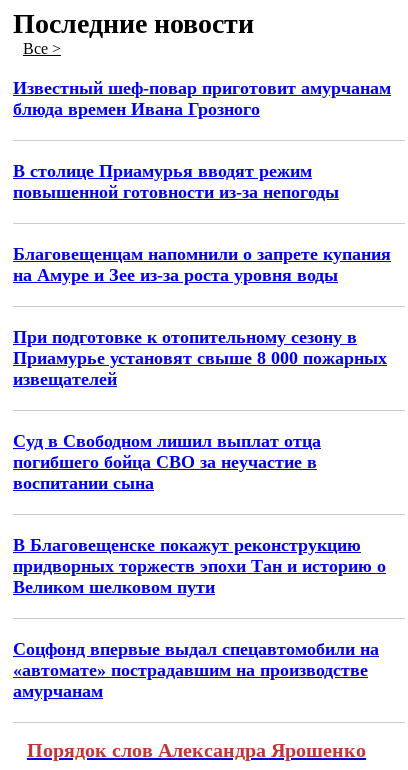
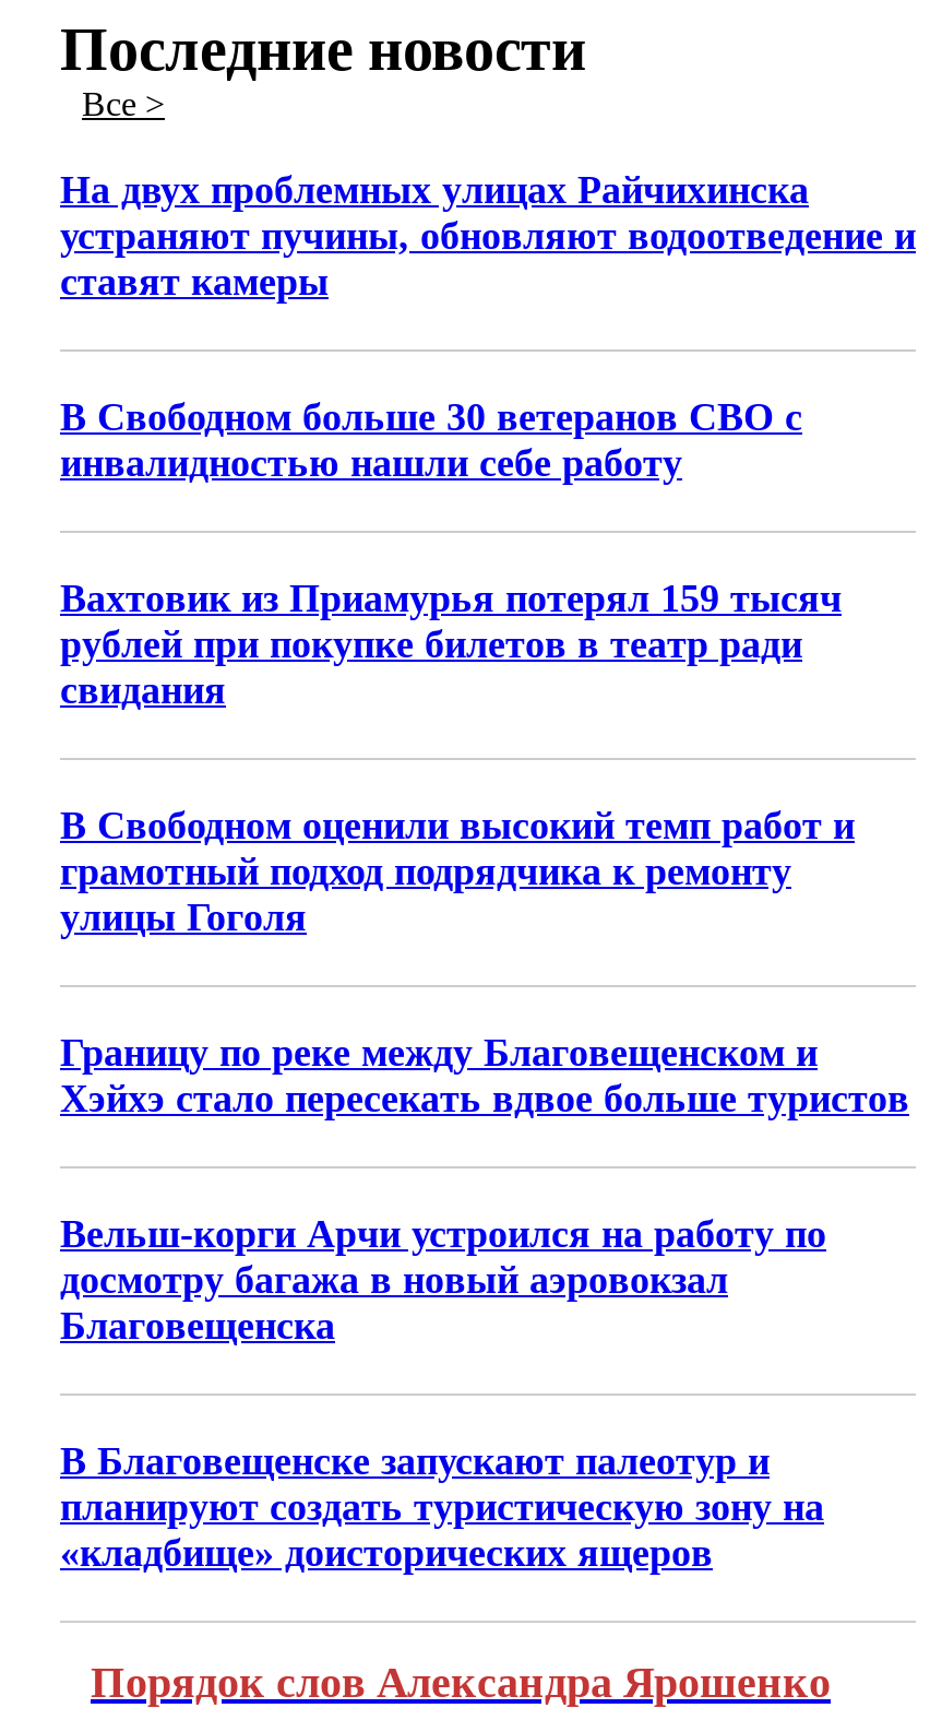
- Известный шеф-повар приготовит амурчанам
- блюда времен Ивана Грозного
+ На двух проблемных улицах Райчихинска
+ устраняют пучины, обновляют водоотведение и
+ ставят камеры

- В столице Приамурья вводят режим
- повышенной готовности из-за непогоды
+ В Свободном больше 30 ветеранов СВО с
+ инвалидностью нашли себе работу

- Благовещенцам напомнили о запрете купания
- на Амуре и Зее из-за роста уровня воды
+ Вахтовик из Приамурья потерял 159 тысяч
+ рублей при покупке билетов в театр ради
+ свидания

- При подготовке к отопительному сезону в
- Приамурье установят свыше 8 000 пожарных
- извещателей
+ В Свободном оценили высокий темп работ и
+ грамотный подход подрядчика к ремонту
+ улицы Гоголя

- Суд в Свободном лишил выплат отца
- погибшего бойца СВО за неучастие в
- воспитании сына
+ Границу по реке между Благовещенском и
+ Хэйхэ стало пересекать вдвое больше туристов

- В Благовещенске покажут реконструкцию
- придворных торжеств эпохи Тан и историю о
- Великом шелковом пути
+ Вельш-корги Арчи устроился на работу по
+ досмотру багажа в новый аэровокзал
+ Благовещенска

- Соцфонд впервые выдал спецавтомобили на
- «автомате» пострадавшим на производстве
- амурчанам
+ В Благовещенске запускают палеотур и
+ планируют создать туристическую зону на
+ «кладбище» доисторических ящеров
